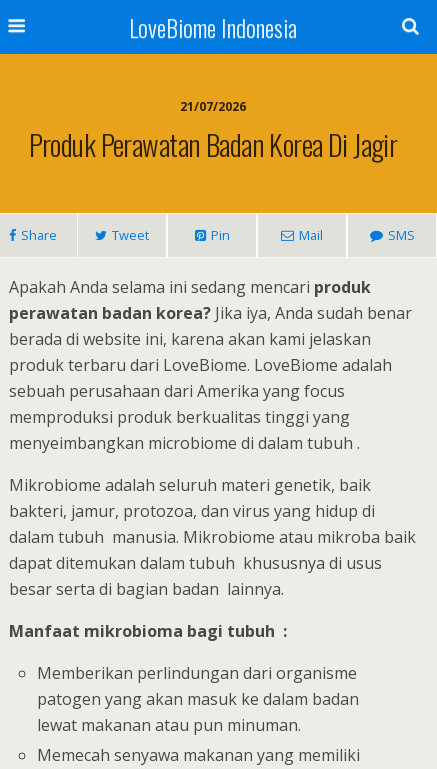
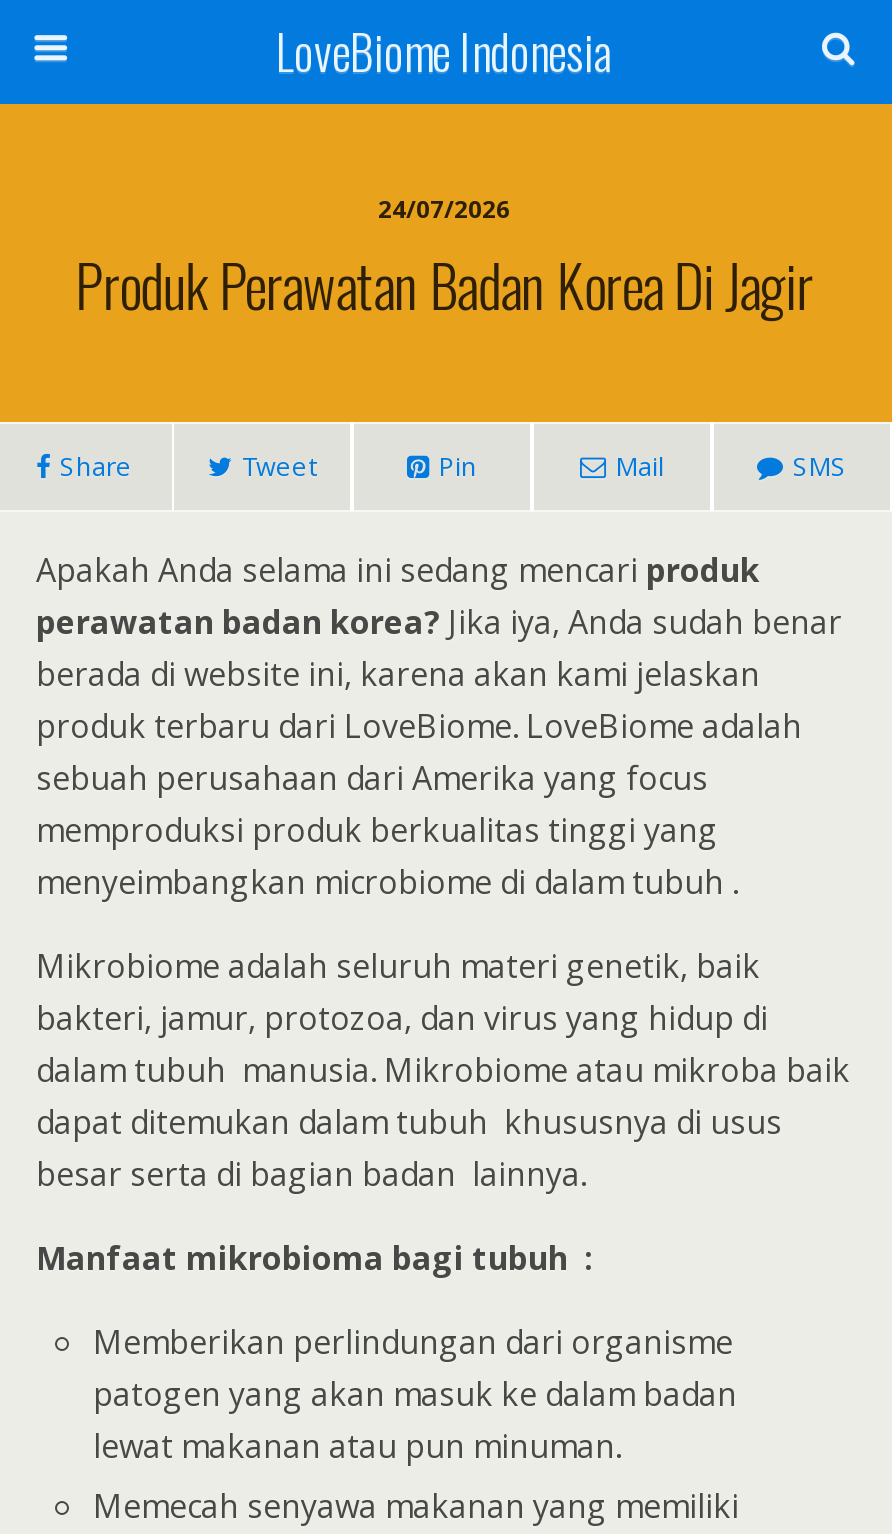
- 21/07/2026
+ 24/07/2026
